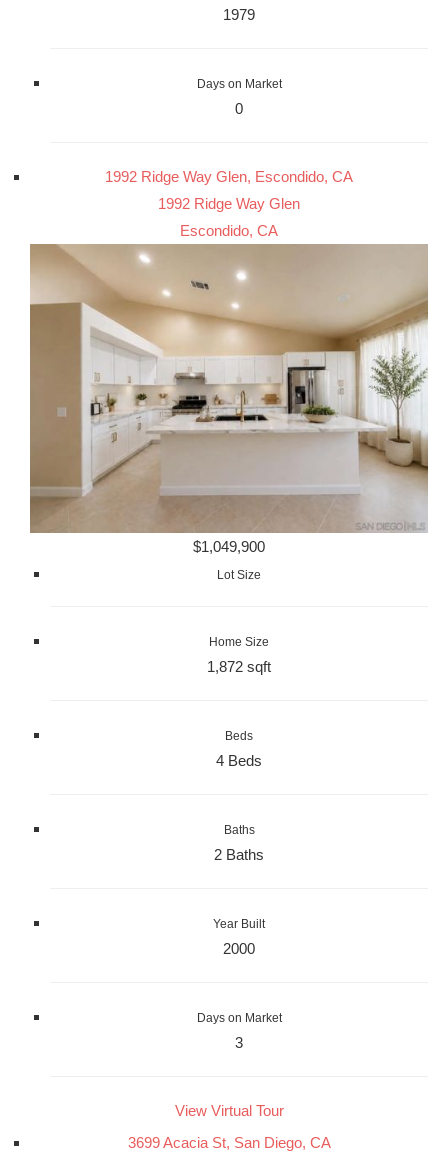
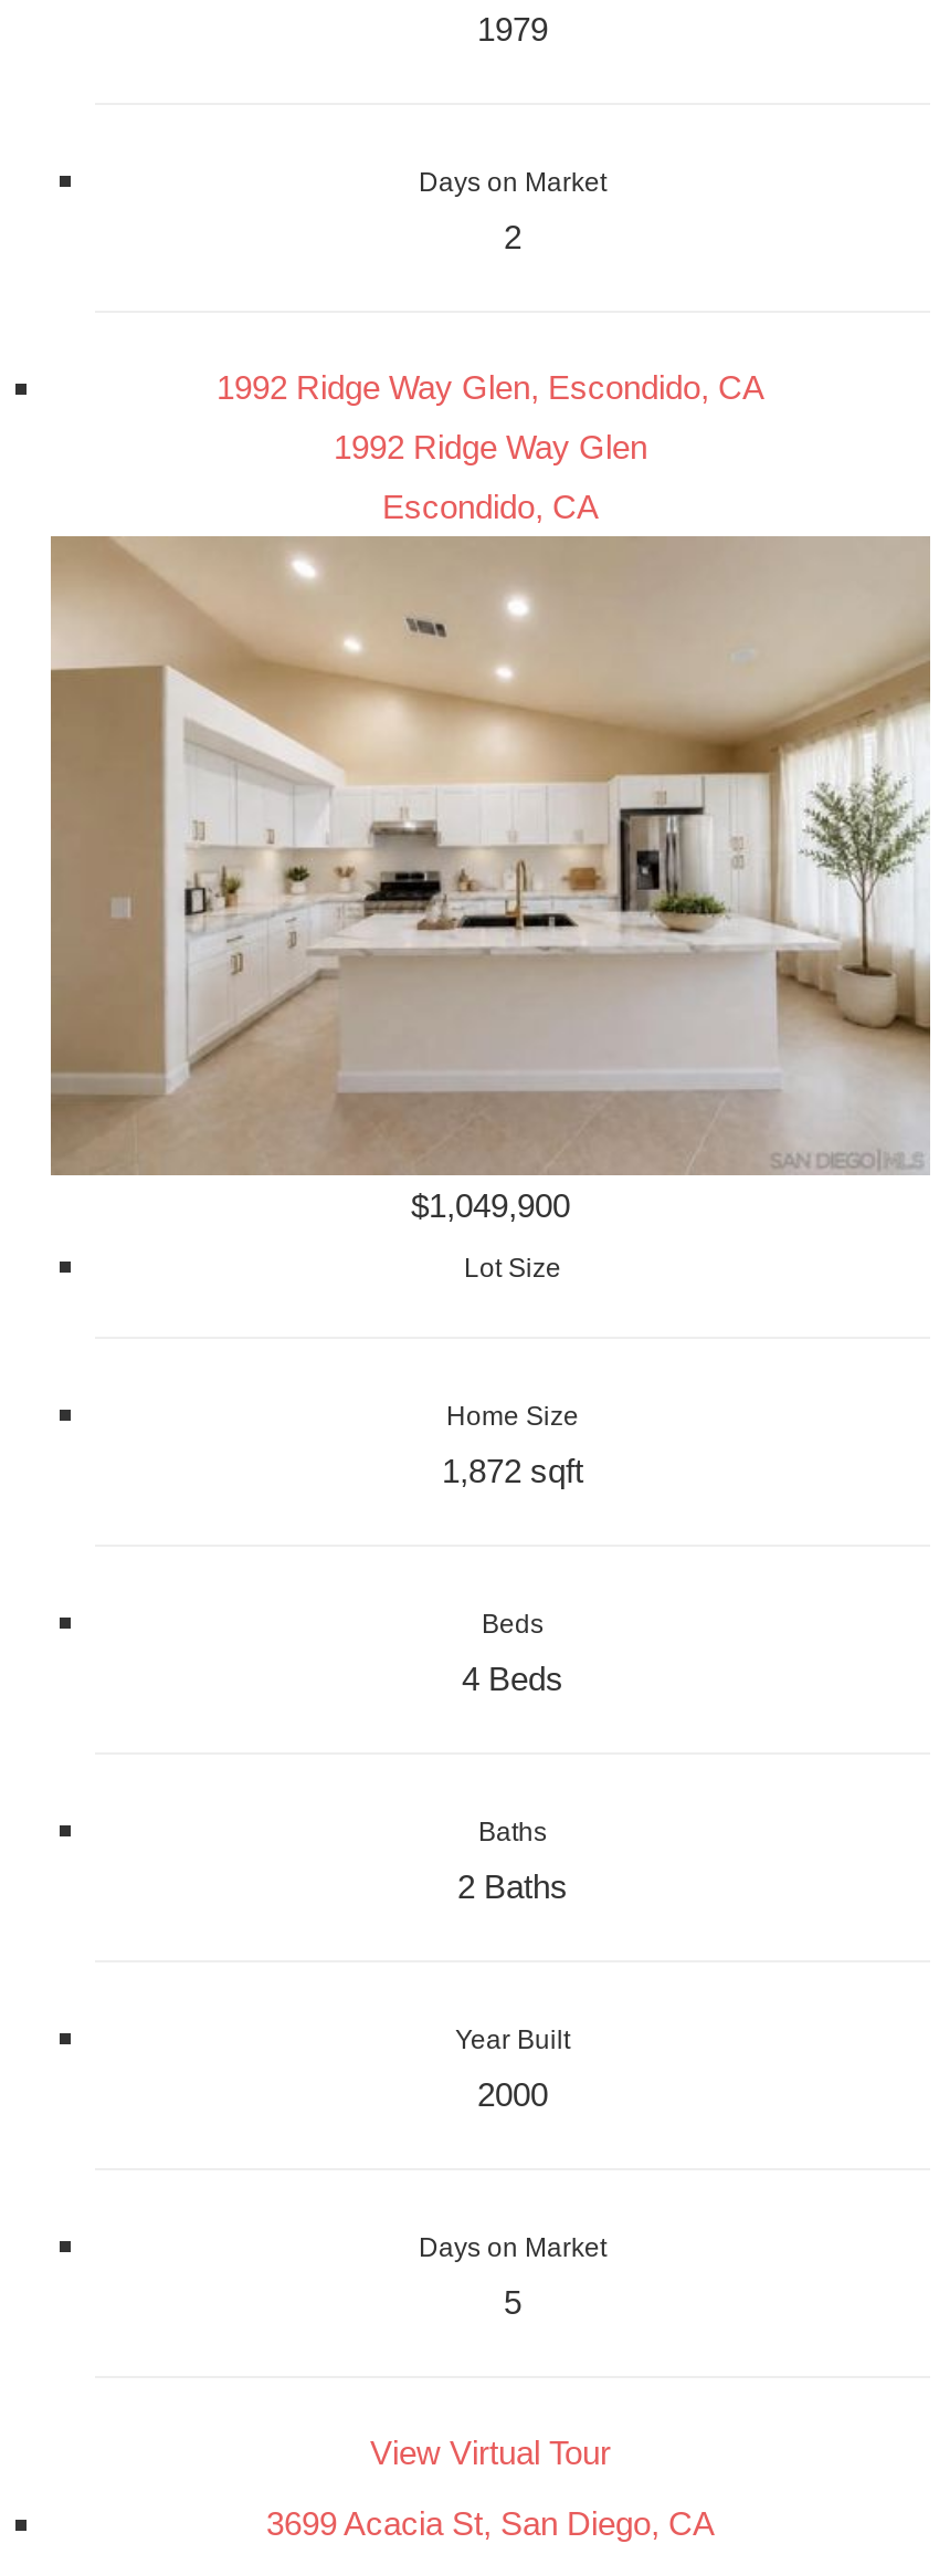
- 0
+ 2

- 3
+ 5
